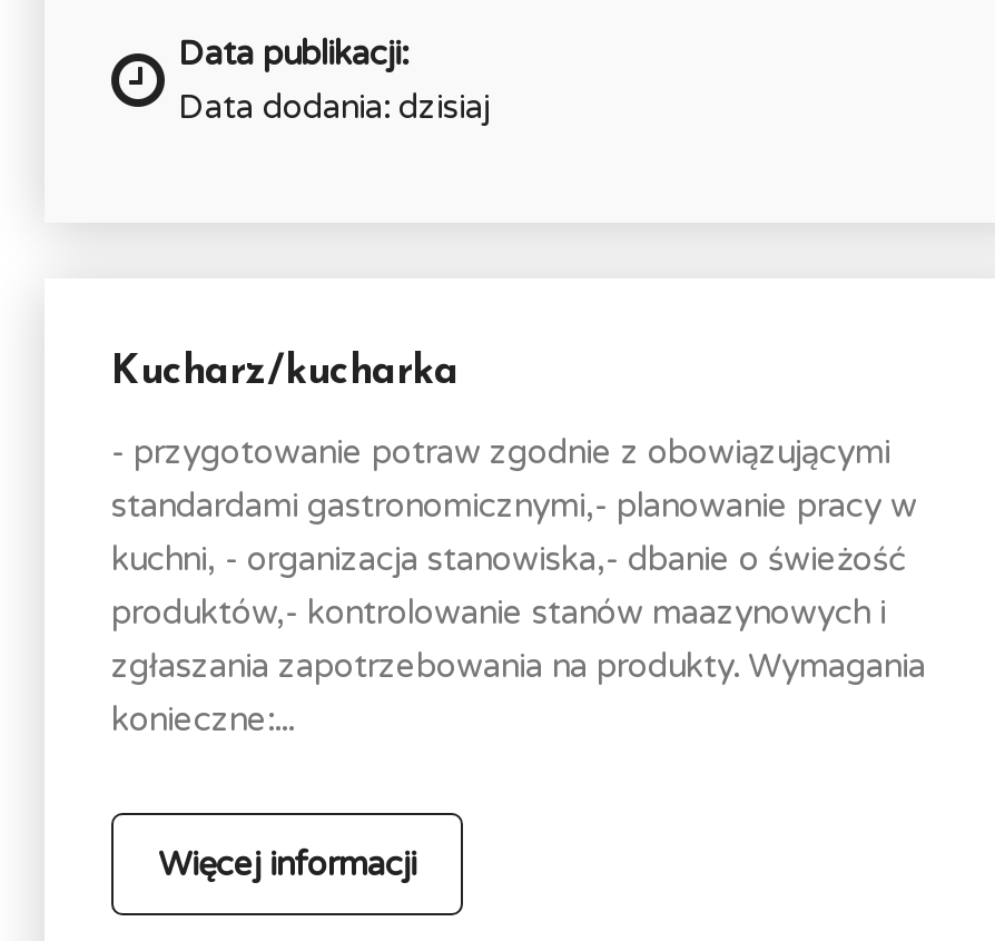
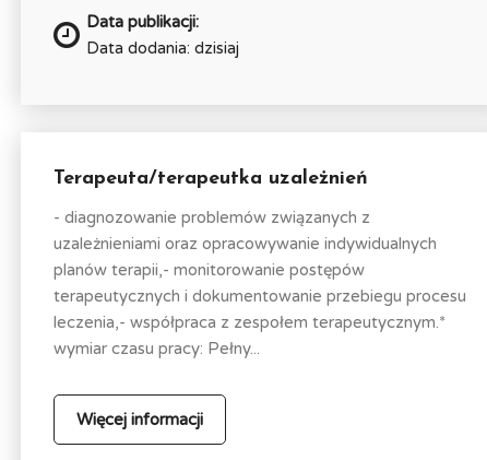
- Kucharz/kucharka
+ Terapeuta/terapeutka uzależnień

- - przygotowanie potraw zgodnie z obowiązującymi
- standardami gastronomicznymi,- planowanie pracy w
- kuchni, - organizacja stanowiska,- dbanie o świeżość
- produktów,- kontrolowanie stanów maazynowych i
- zgłaszania zapotrzebowania na produkty. Wymagania
- konieczne:...
+ - diagnozowanie problemów związanych z
+ uzależnieniami oraz opracowywanie indywidualnych
+ planów terapii,- monitorowanie postępów
+ terapeutycznych i dokumentowanie przebiegu procesu
+ leczenia,- współpraca z zespołem terapeutycznym.*
+ wymiar czasu pracy: Pełny...
